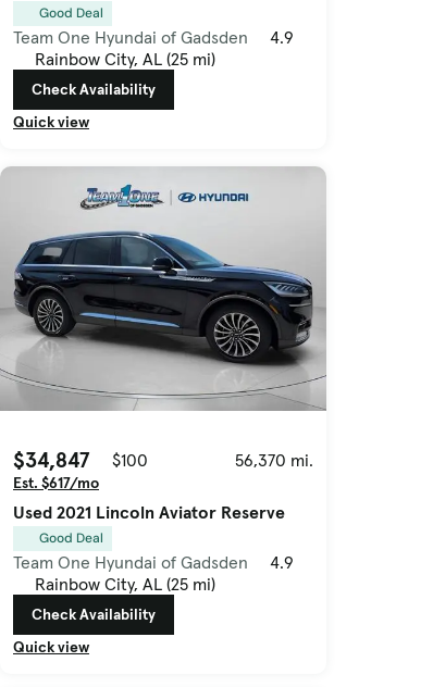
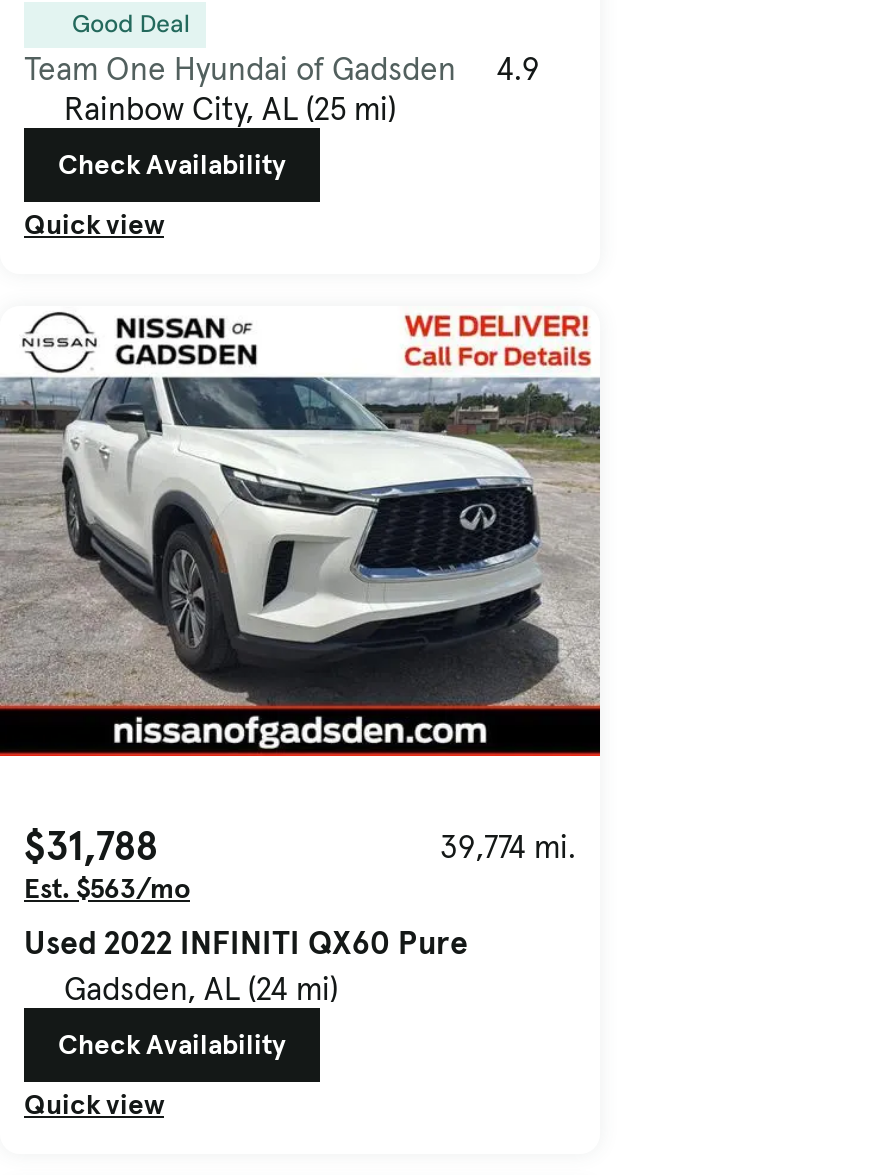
- [image]
- $34,847
- $100
- 56,370 mi.
- Est. $617/mo
- Used 2021 Lincoln Aviator Reserve
- Good Deal
- Team One Hyundai of Gadsden
- 4.9
- Rainbow City, AL (25 mi)
+ [image]
+ $31,788
+ 39,774 mi.
+ Est. $563/mo
+ Used 2022 INFINITI QX60 Pure
+ Gadsden, AL (24 mi)
